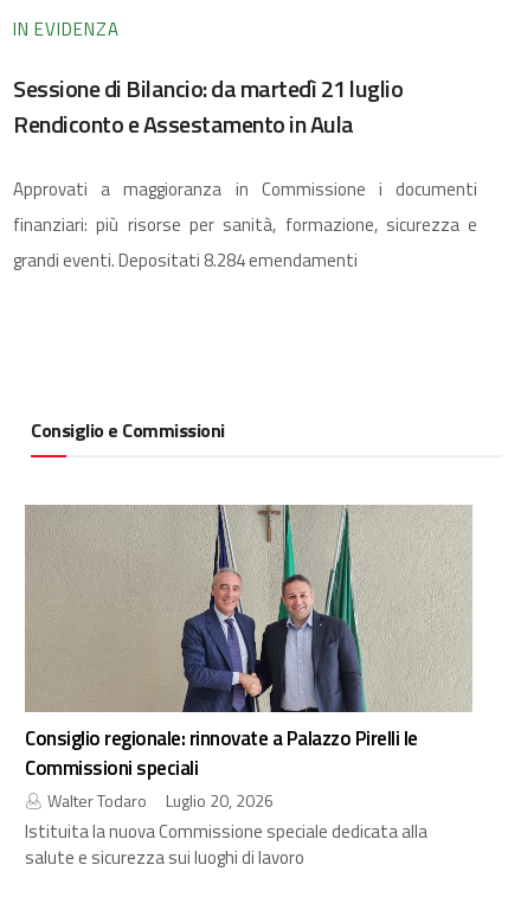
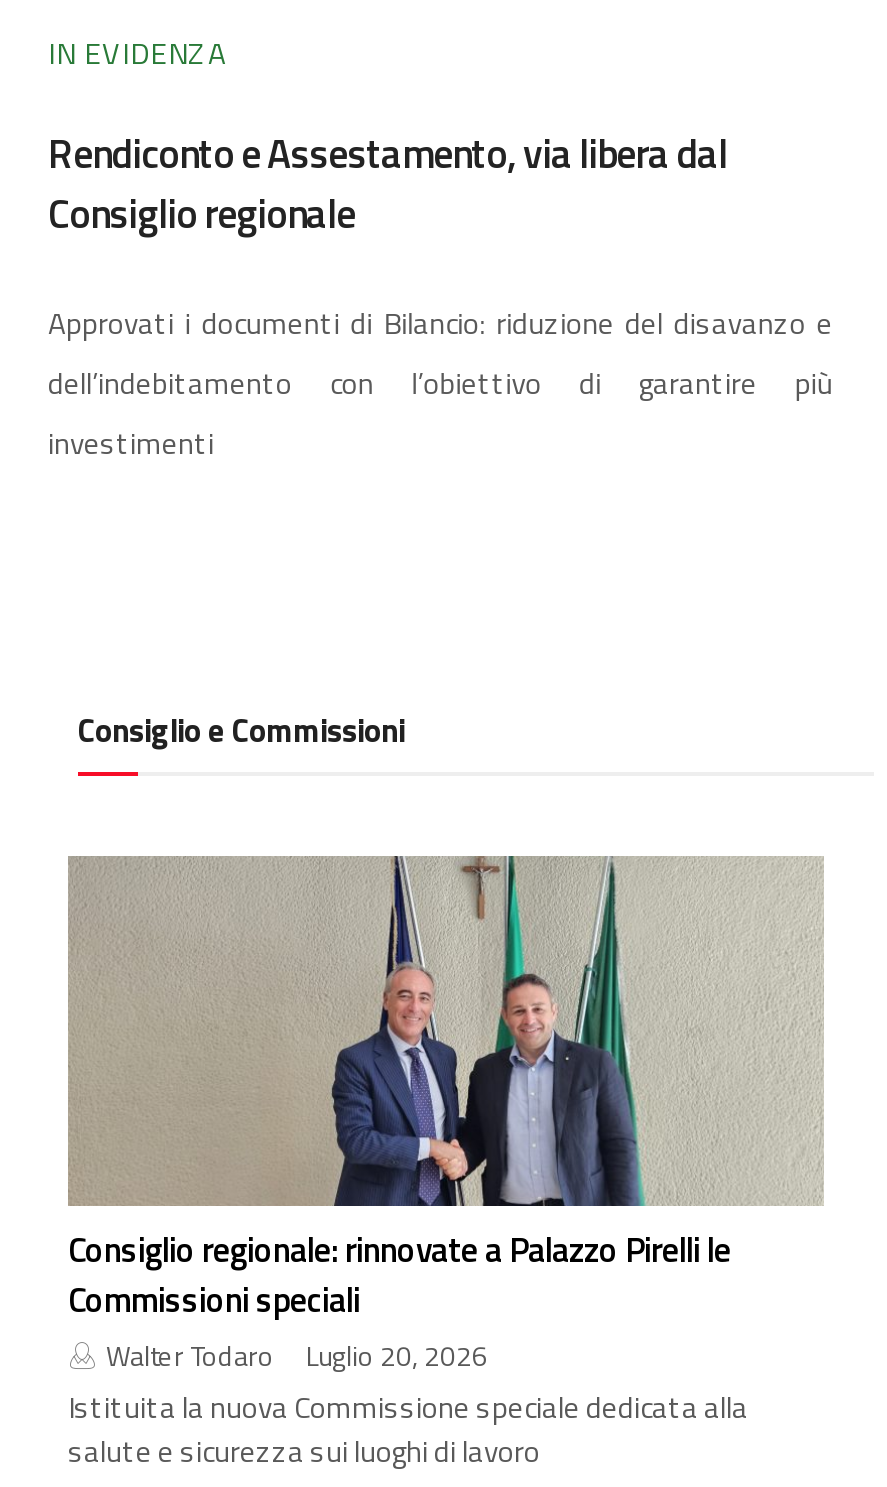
- Sessione di Bilancio: da martedì 21 luglio
- Rendiconto e Assestamento in Aula
+ Rendiconto e Assestamento, via libera dal
+ Consiglio regionale

- Approvati a maggioranza in Commissione i documenti
- finanziari: più risorse per sanità, formazione, sicurezza e
- grandi eventi. Depositati 8.284 emendamenti
+ Approvati i documenti di Bilancio: riduzione del disavanzo e
+ dell’indebitamento con l’obiettivo di garantire più
+ investimenti
